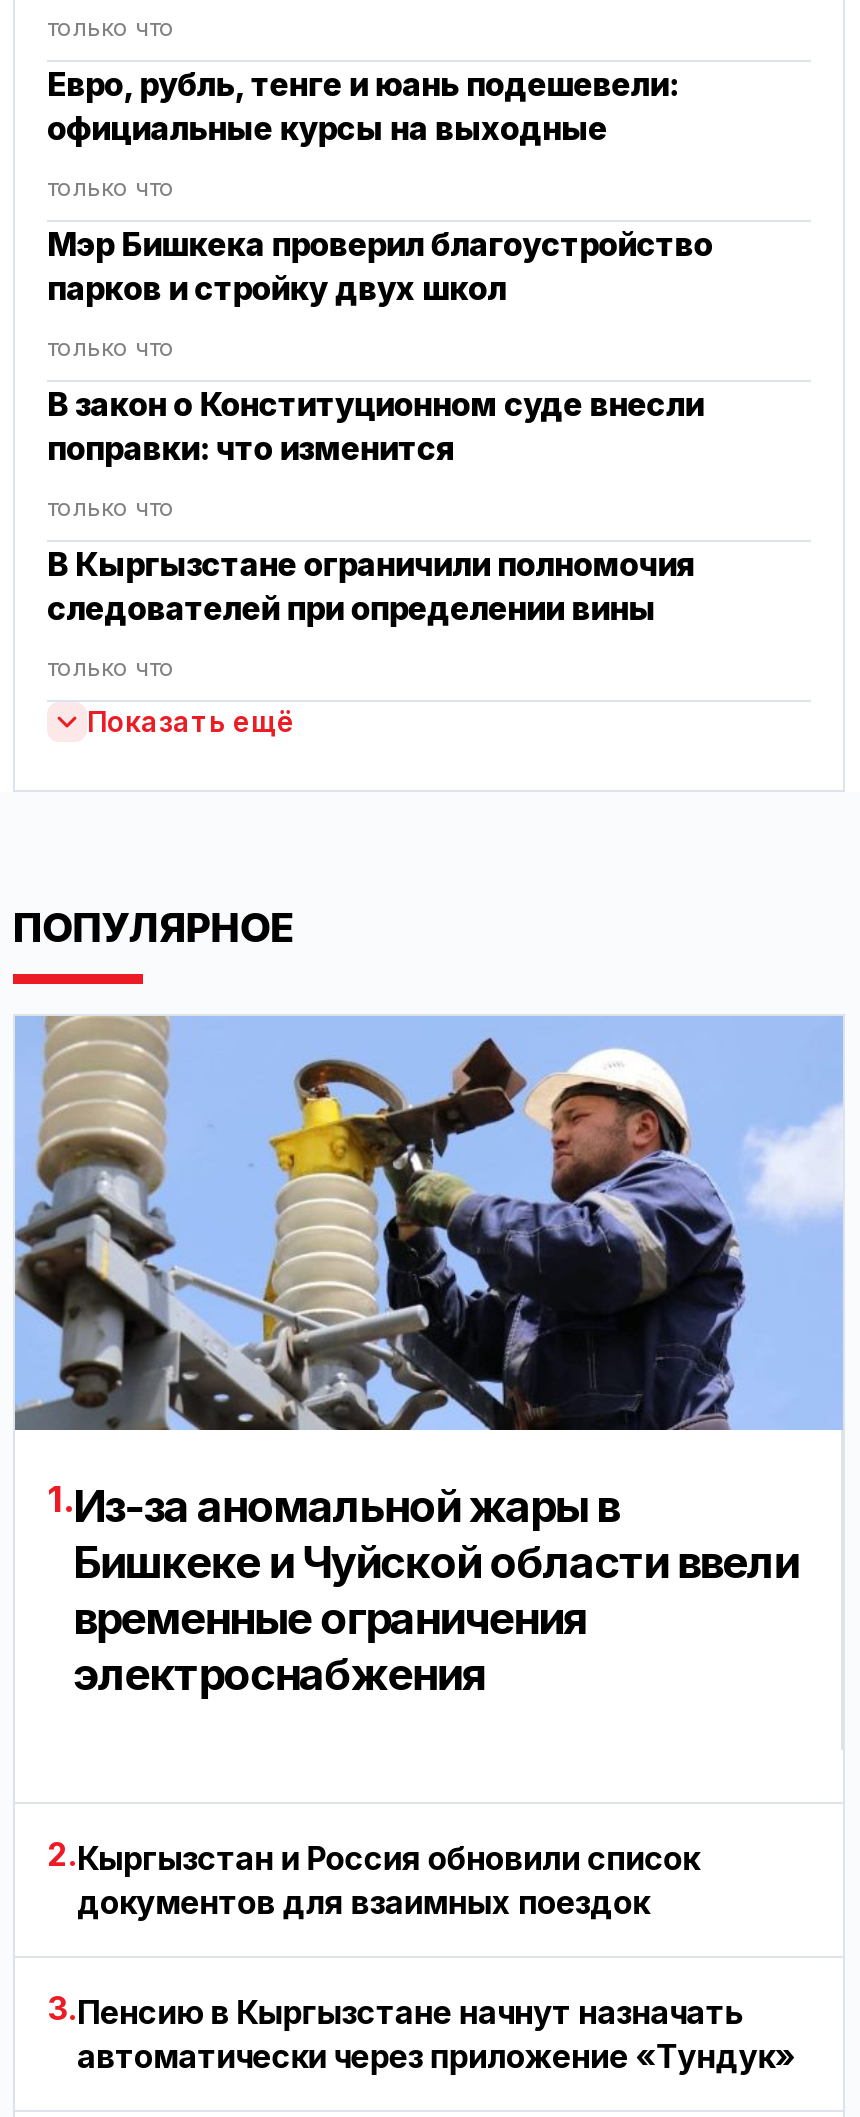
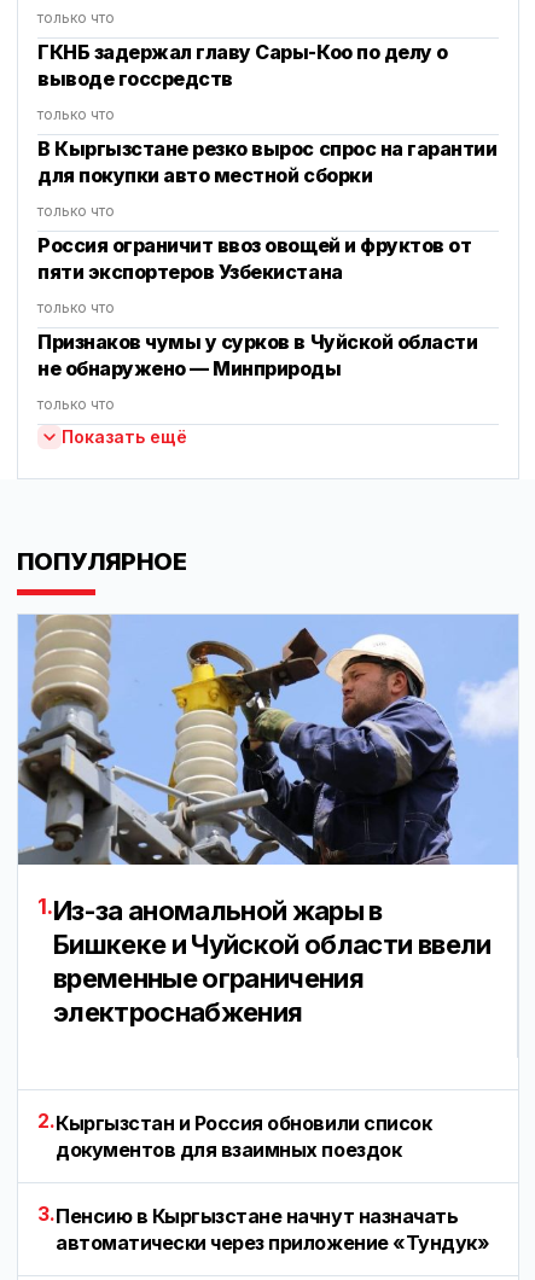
- Евро, рубль, тенге и юань подешевели:
- официальные курсы на выходные
+ ГКНБ задержал главу Сары-Коо по делу о
+ выводе госсредств

- Мэр Бишкека проверил благоустройство
- парков и стройку двух школ
+ В Кыргызстане резко вырос спрос на гарантии
+ для покупки авто местной сборки

- В закон о Конституционном суде внесли
- поправки: что изменится
+ Россия ограничит ввоз овощей и фруктов от
+ пяти экспортеров Узбекистана

- В Кыргызстане ограничили полномочия
- следователей при определении вины
+ Признаков чумы у сурков в Чуйской области
+ не обнаружено — Минприроды
